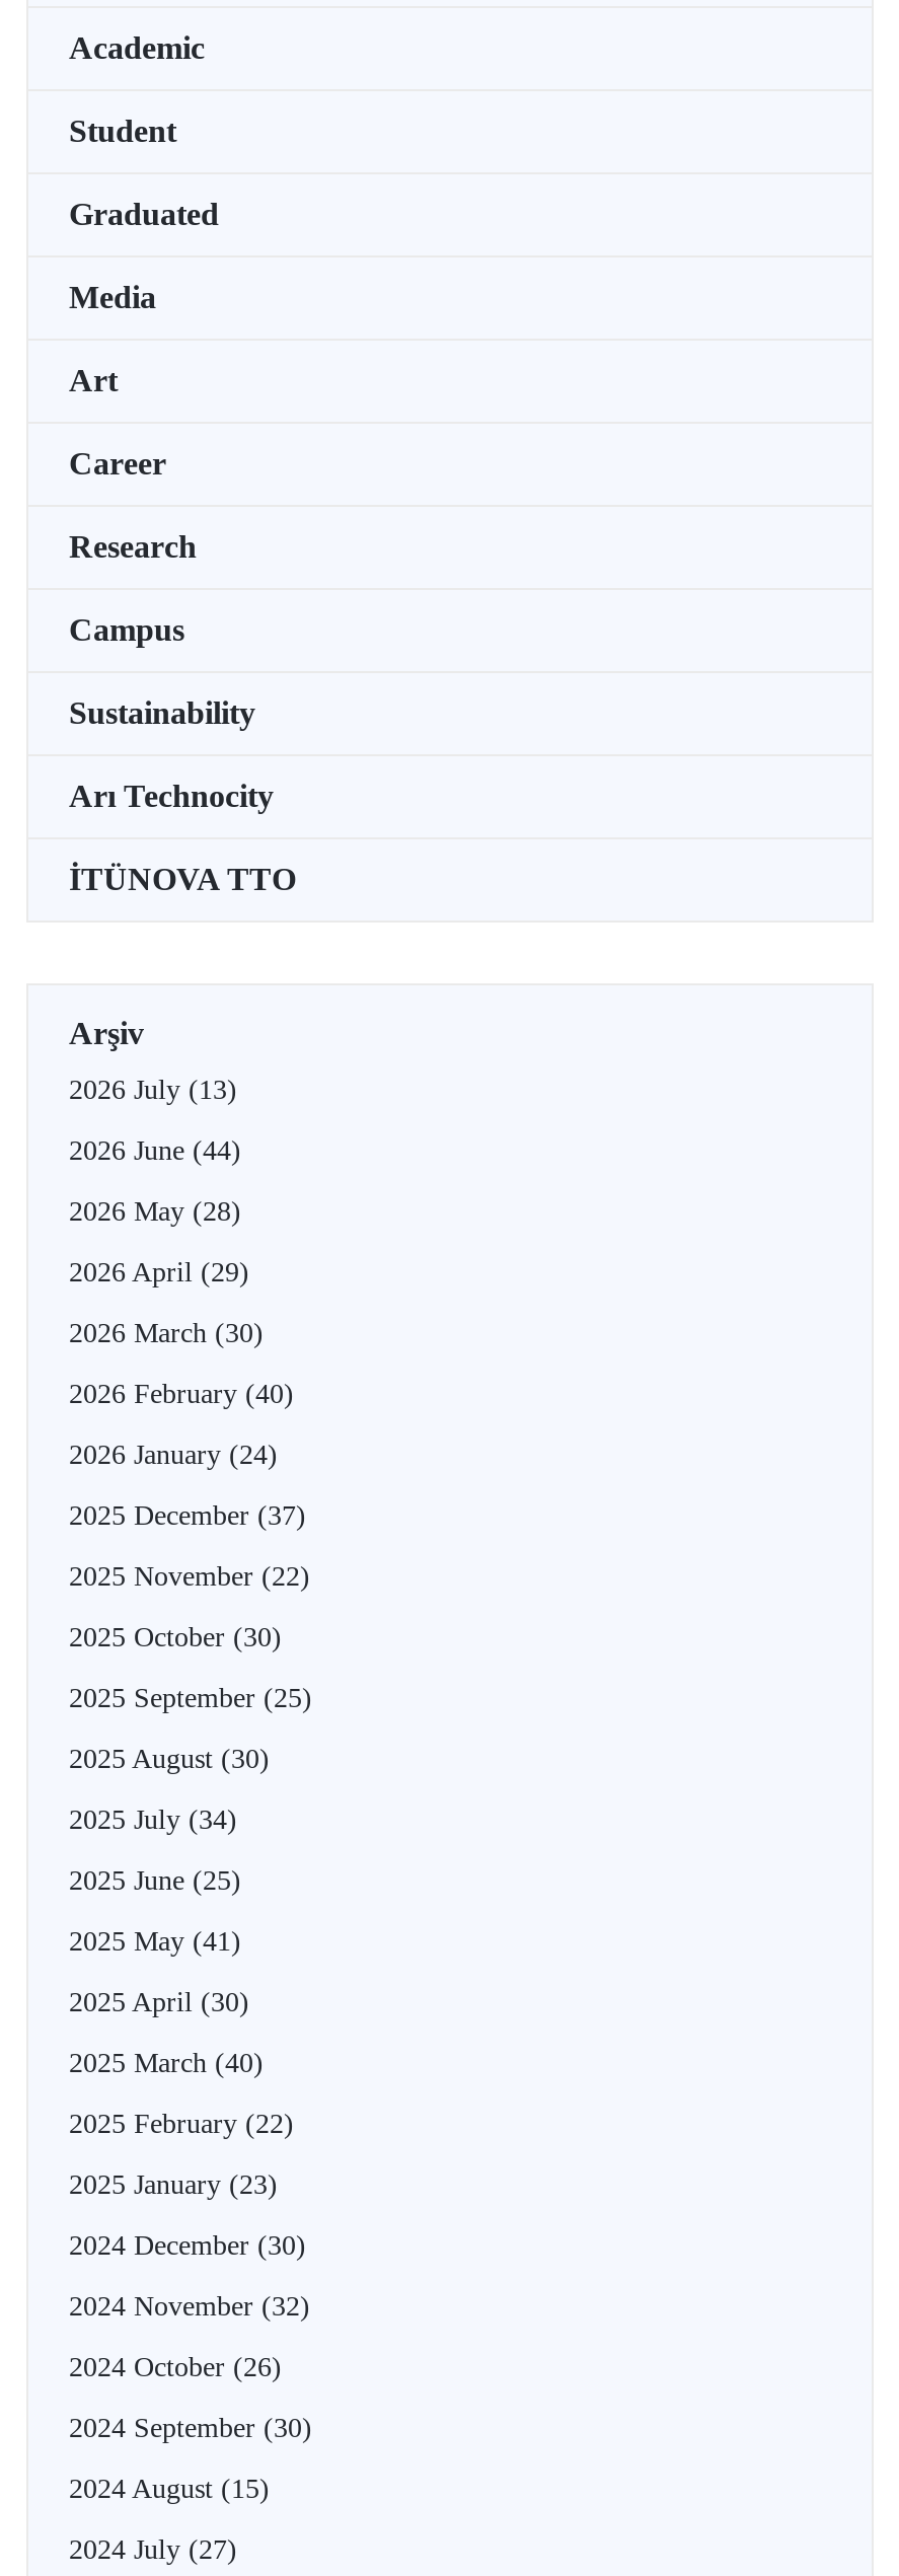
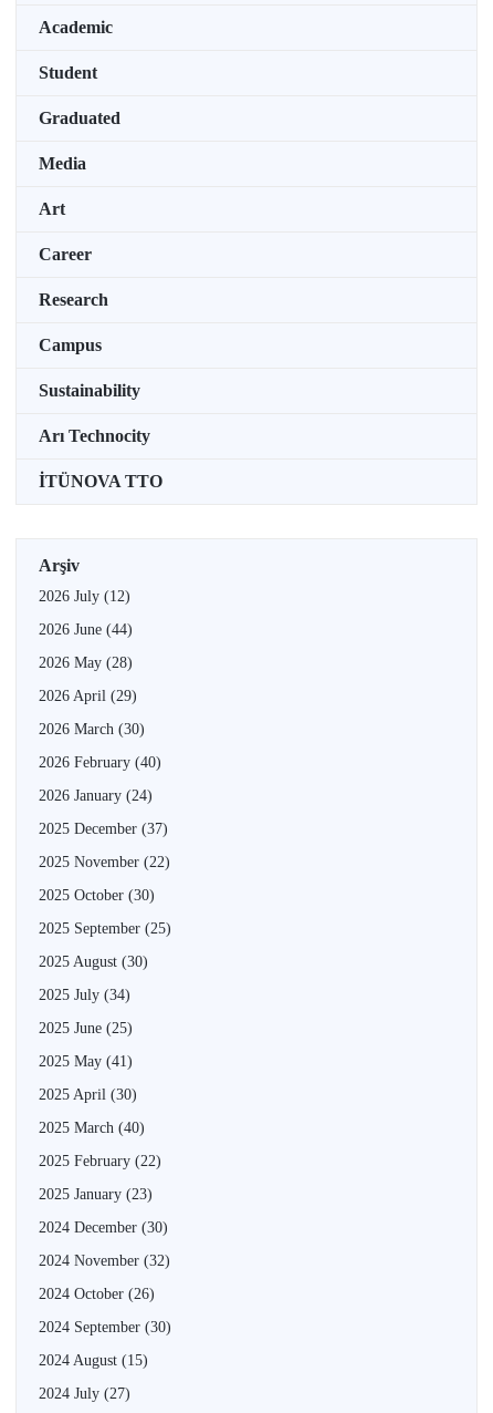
- 2026 July (13)
+ 2026 July (12)
